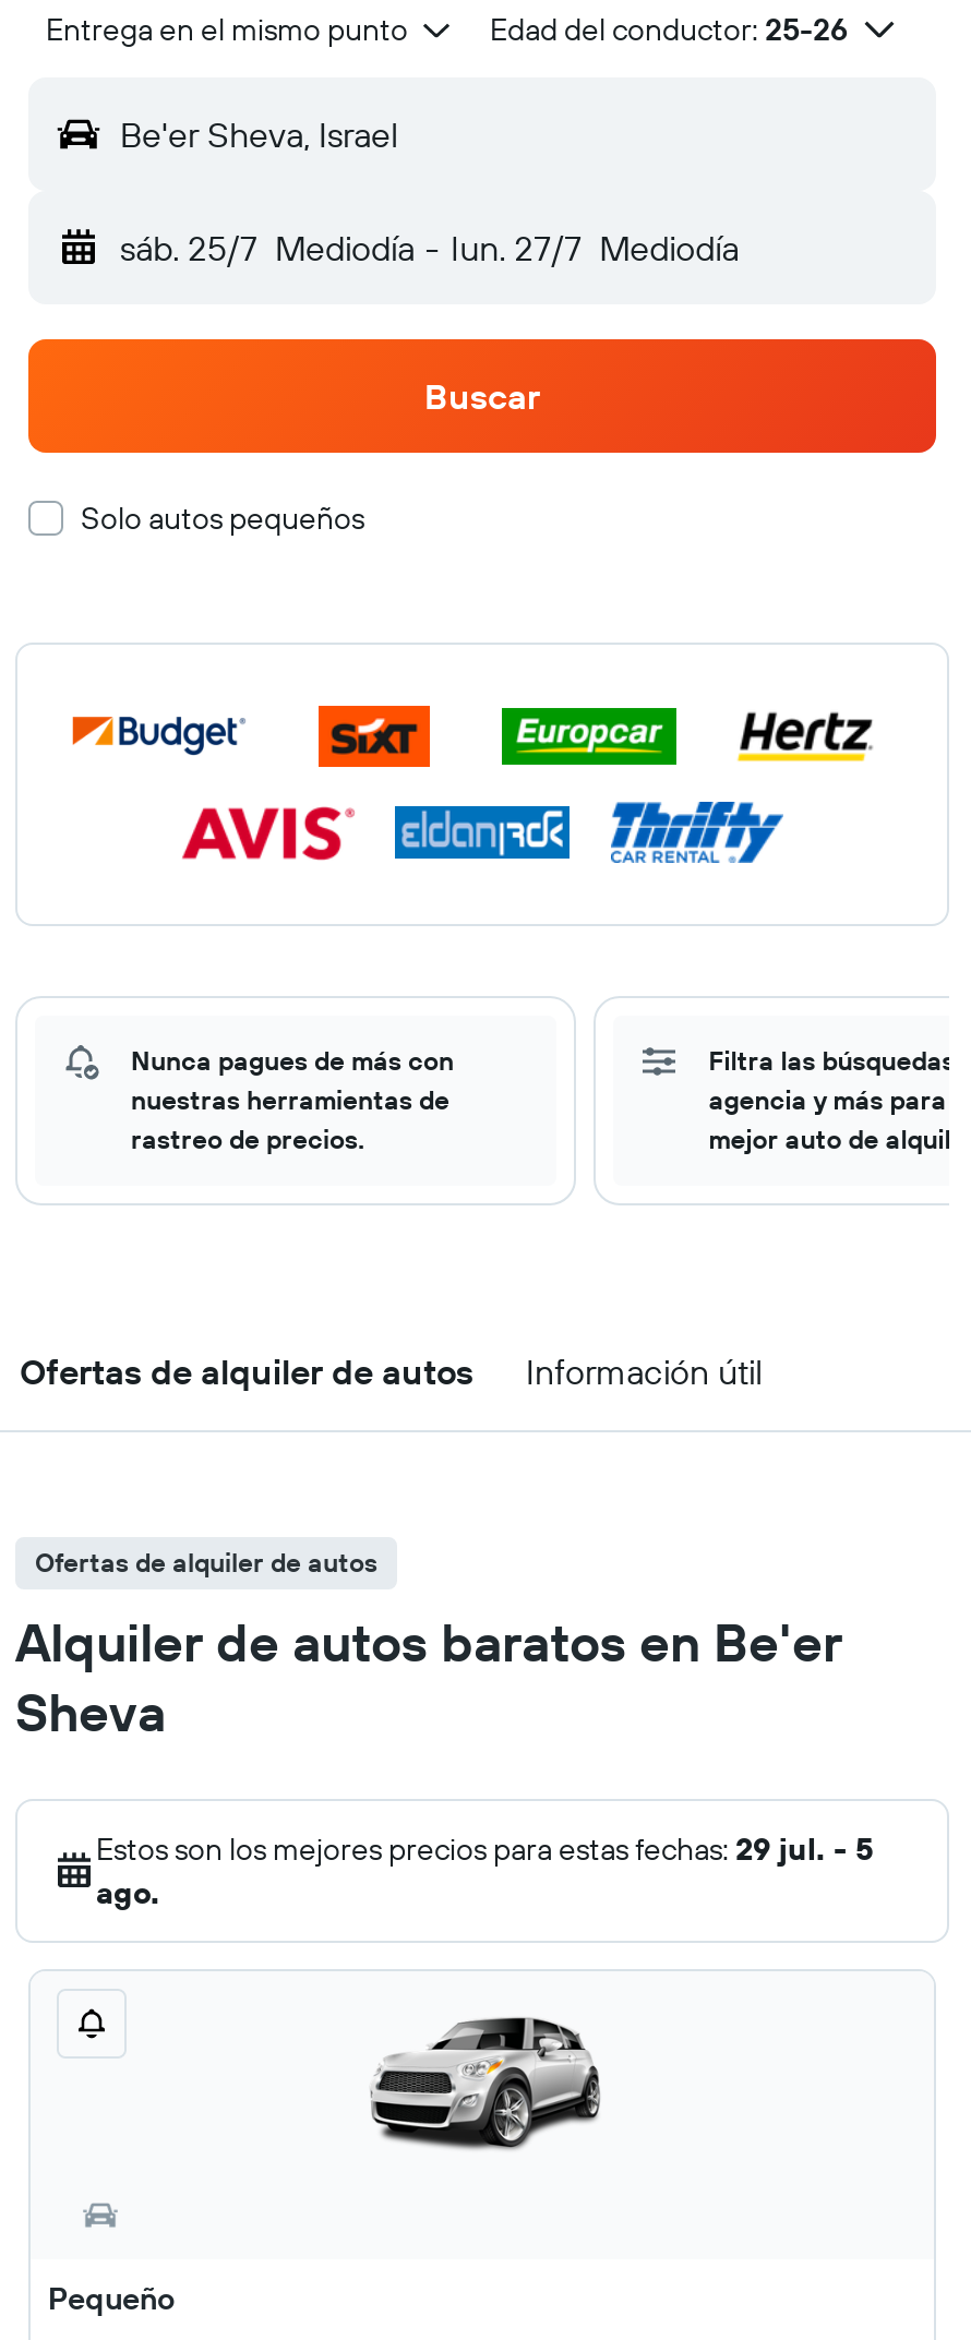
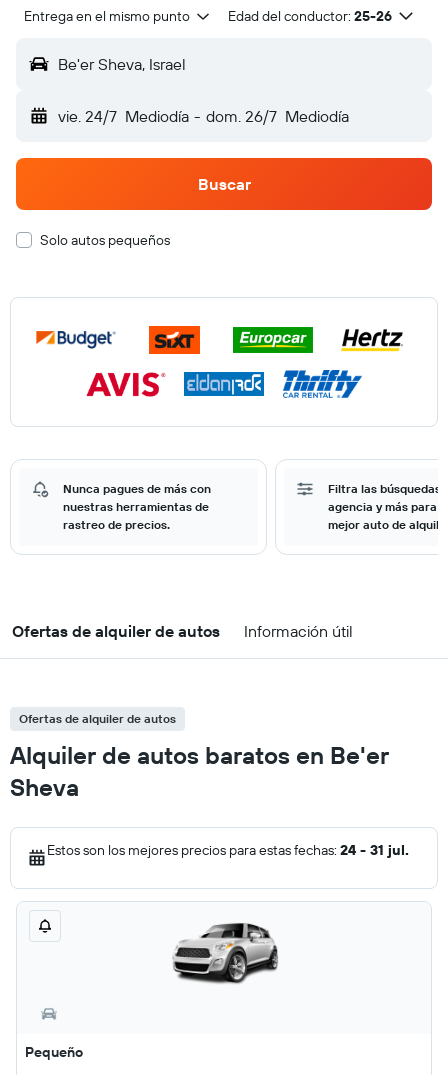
- sáb. 25/7 Mediodía - lun. 27/7 Mediodía
+ vie. 24/7 Mediodía - dom. 26/7 Mediodía

- Estos son los mejores precios para estas fechas: 29 jul. - 5
- ago.
+ Estos son los mejores precios para estas fechas: 24 - 31 jul.
